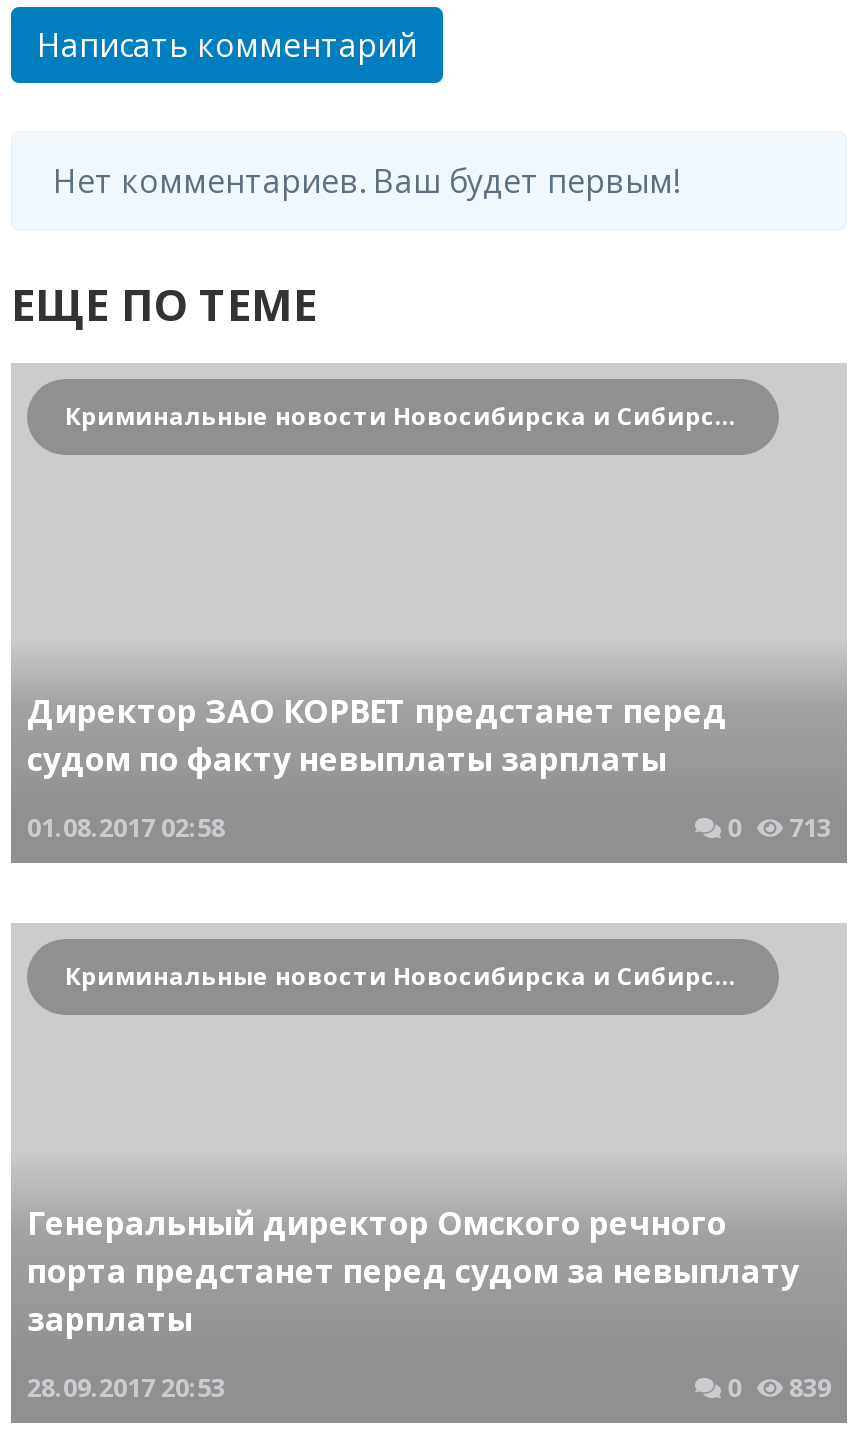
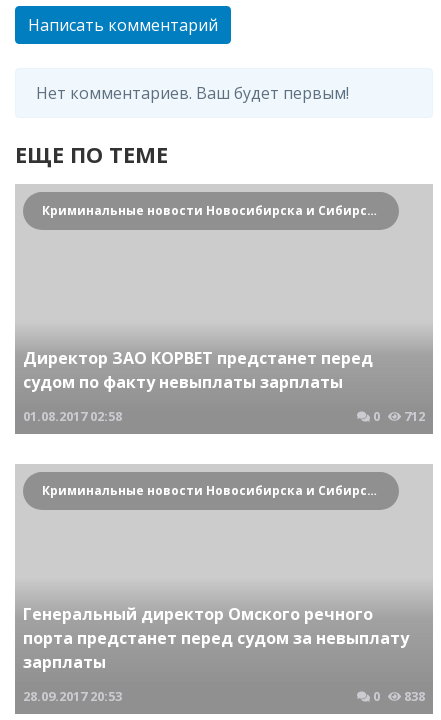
- 0 713
+ 0 712

- 0 839
+ 0 838
